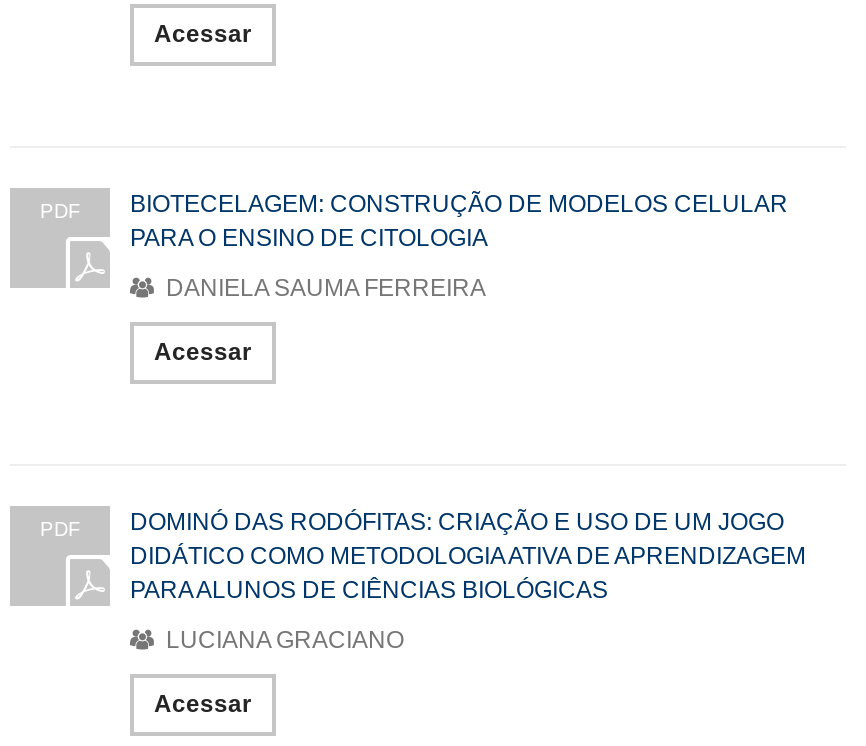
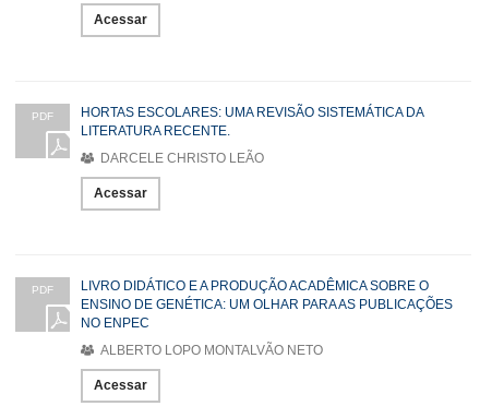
- BIOTECELAGEM: CONSTRUÇÃO DE MODELOS CELULAR
- PARA O ENSINO DE CITOLOGIA
+ HORTAS ESCOLARES: UMA REVISÃO SISTEMÁTICA DA
+ LITERATURA RECENTE.

- DANIELA SAUMA FERREIRA
+ DARCELE CHRISTO LEÃO

- DOMINÓ DAS RODÓFITAS: CRIAÇÃO E USO DE UM JOGO
- DIDÁTICO COMO METODOLOGIA ATIVA DE APRENDIZAGEM
- PARA ALUNOS DE CIÊNCIAS BIOLÓGICAS
+ LIVRO DIDÁTICO E A PRODUÇÃO ACADÊMICA SOBRE O
+ ENSINO DE GENÉTICA: UM OLHAR PARA AS PUBLICAÇÕES
+ NO ENPEC

- LUCIANA GRACIANO
+ ALBERTO LOPO MONTALVÃO NETO
